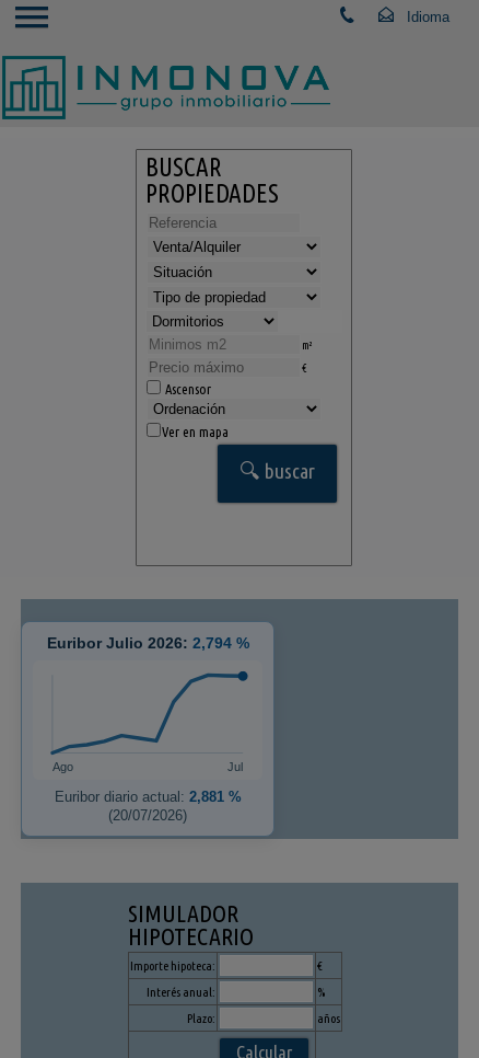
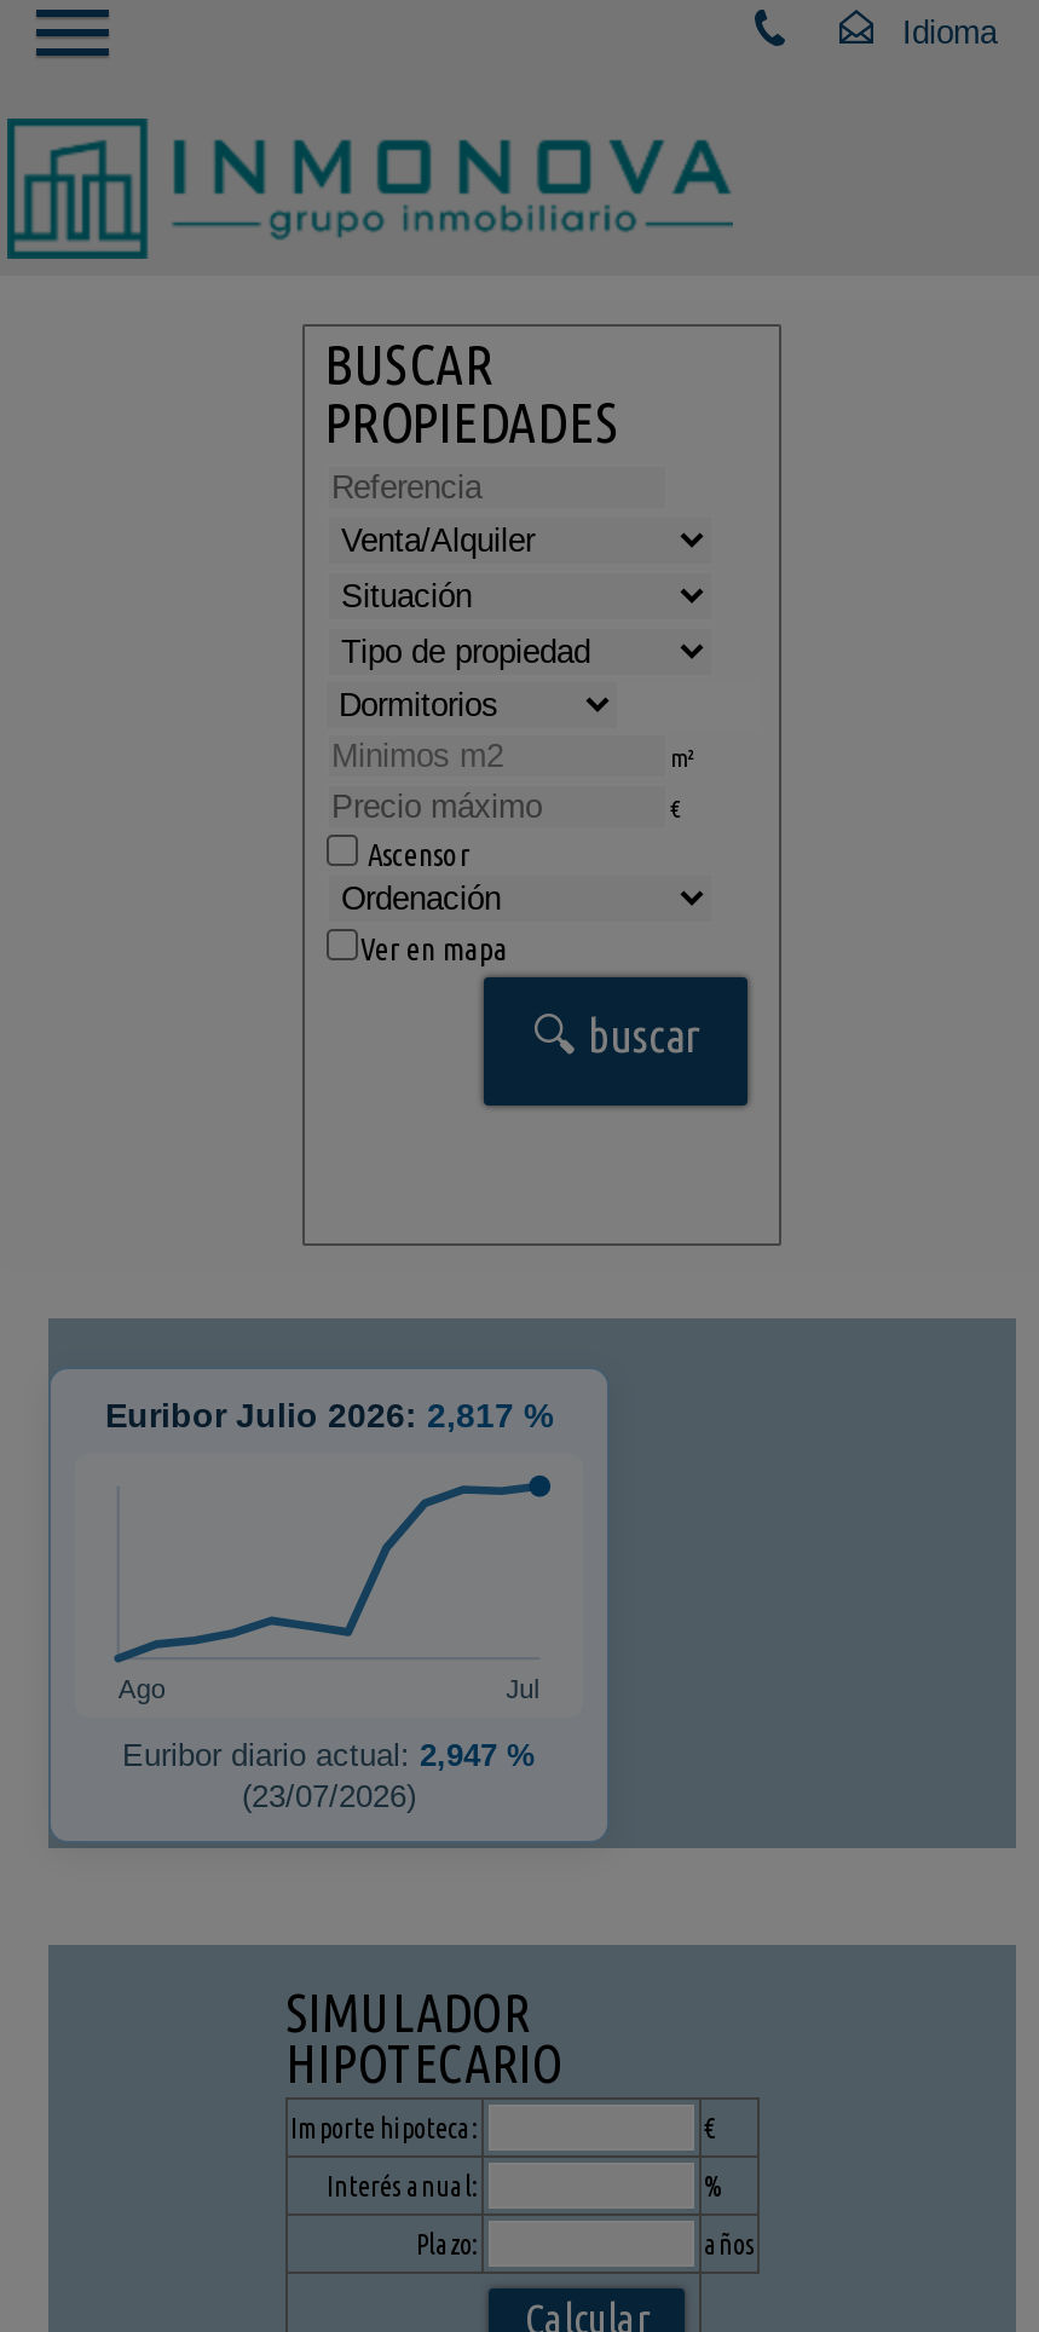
- Euribor Julio 2026: 2,794 %
+ Euribor Julio 2026: 2,817 %

- Euribor diario actual: 2,881 %
+ Euribor diario actual: 2,947 %

- (20/07/2026)
+ (23/07/2026)
